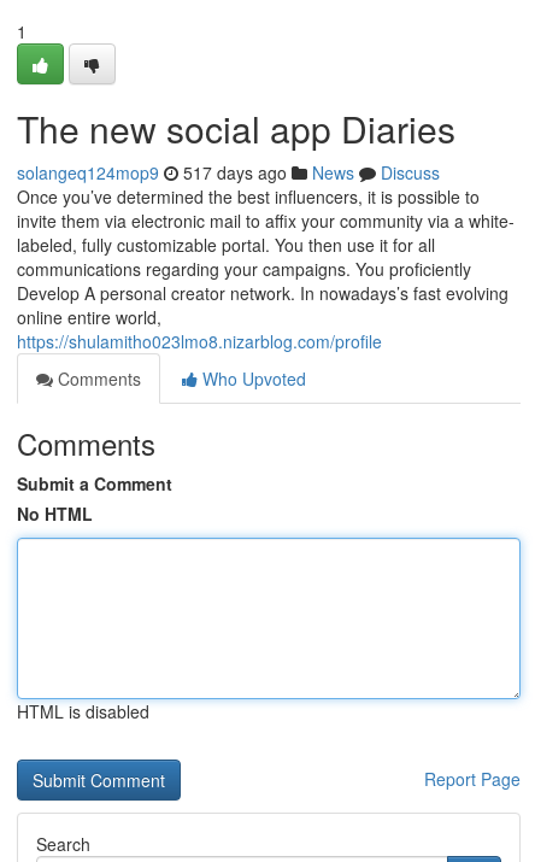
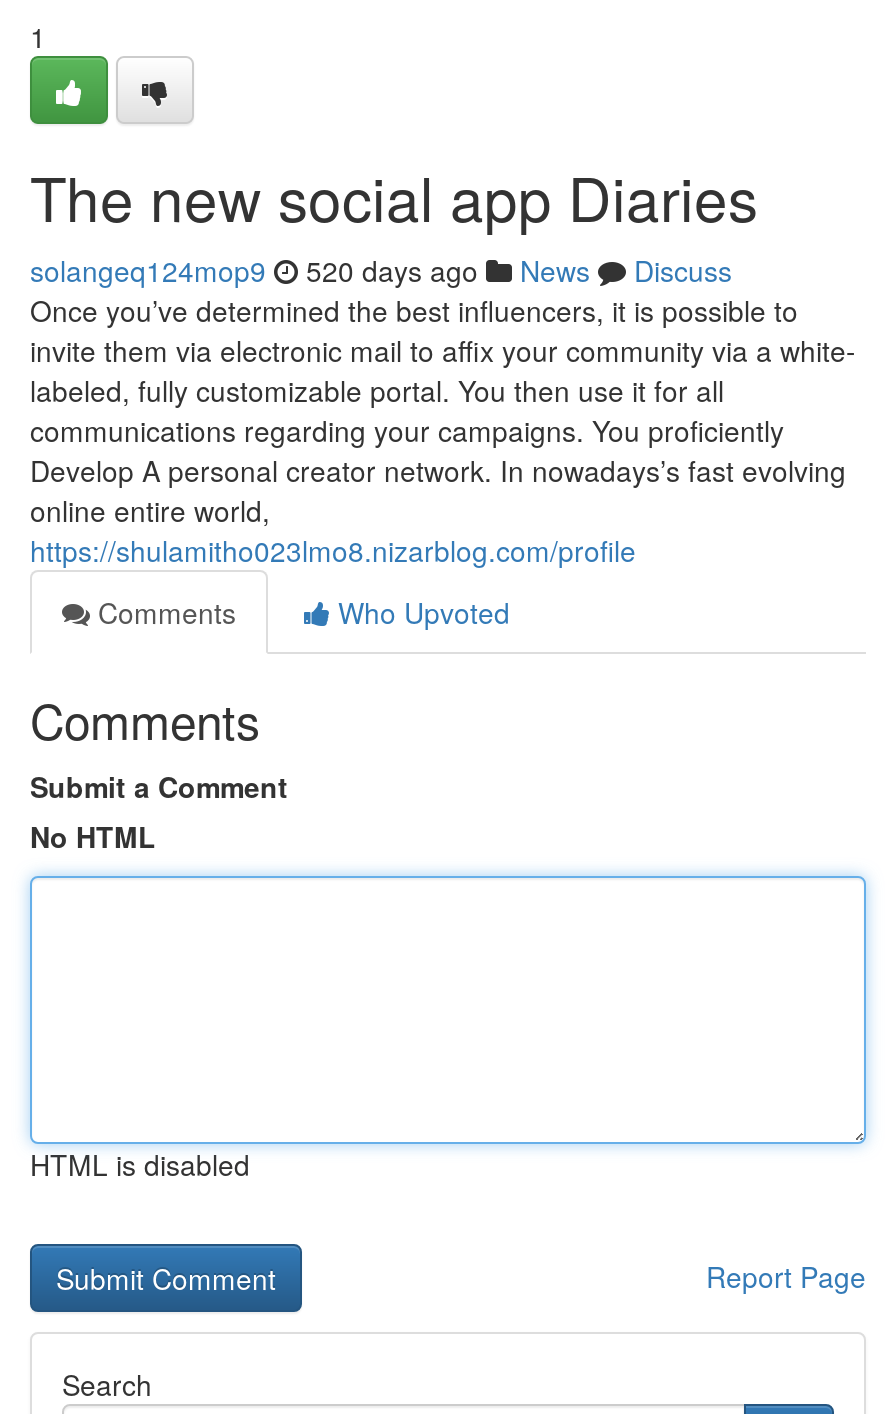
- solangeq124mop9 517 days ago News Discuss
+ solangeq124mop9 520 days ago News Discuss
